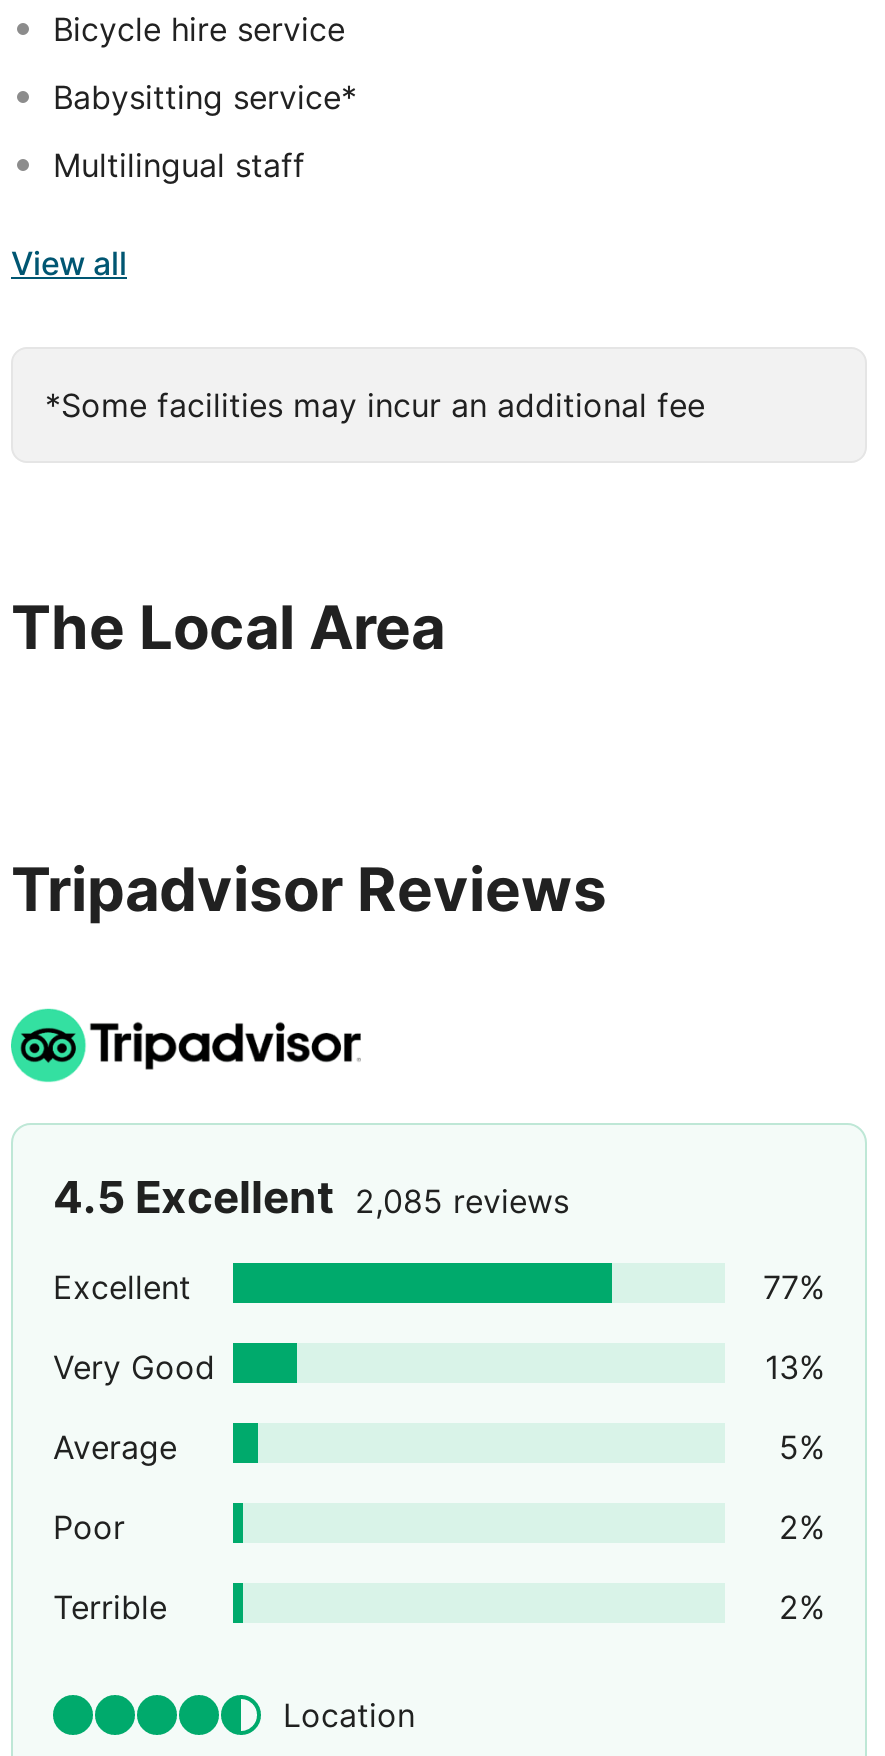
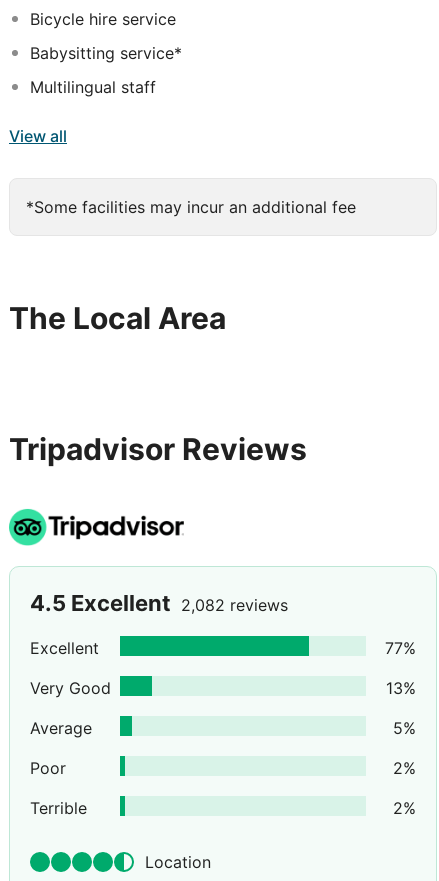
- 4.5 Excellent 2,085 reviews
+ 4.5 Excellent 2,082 reviews
